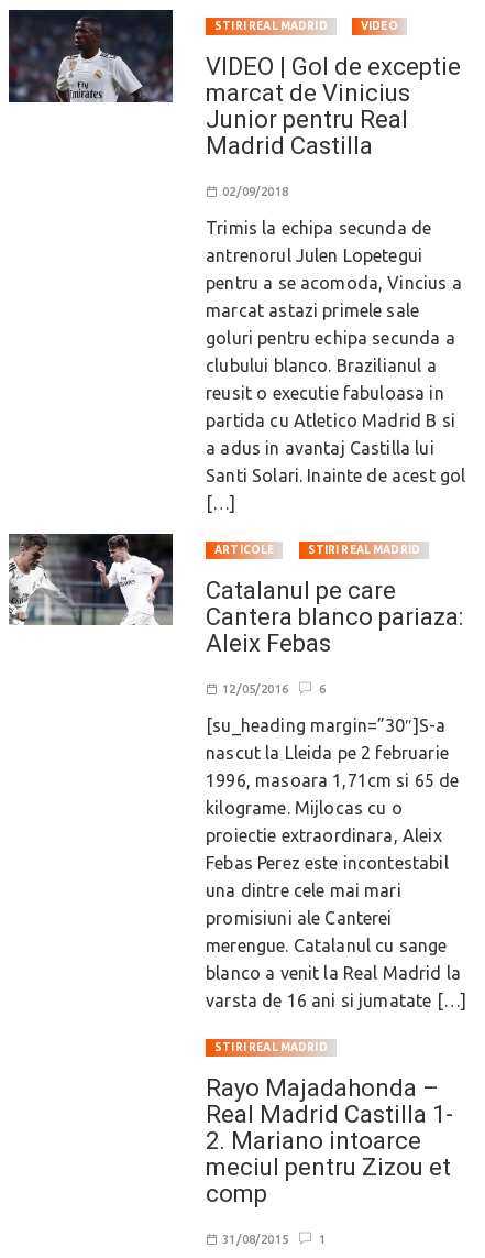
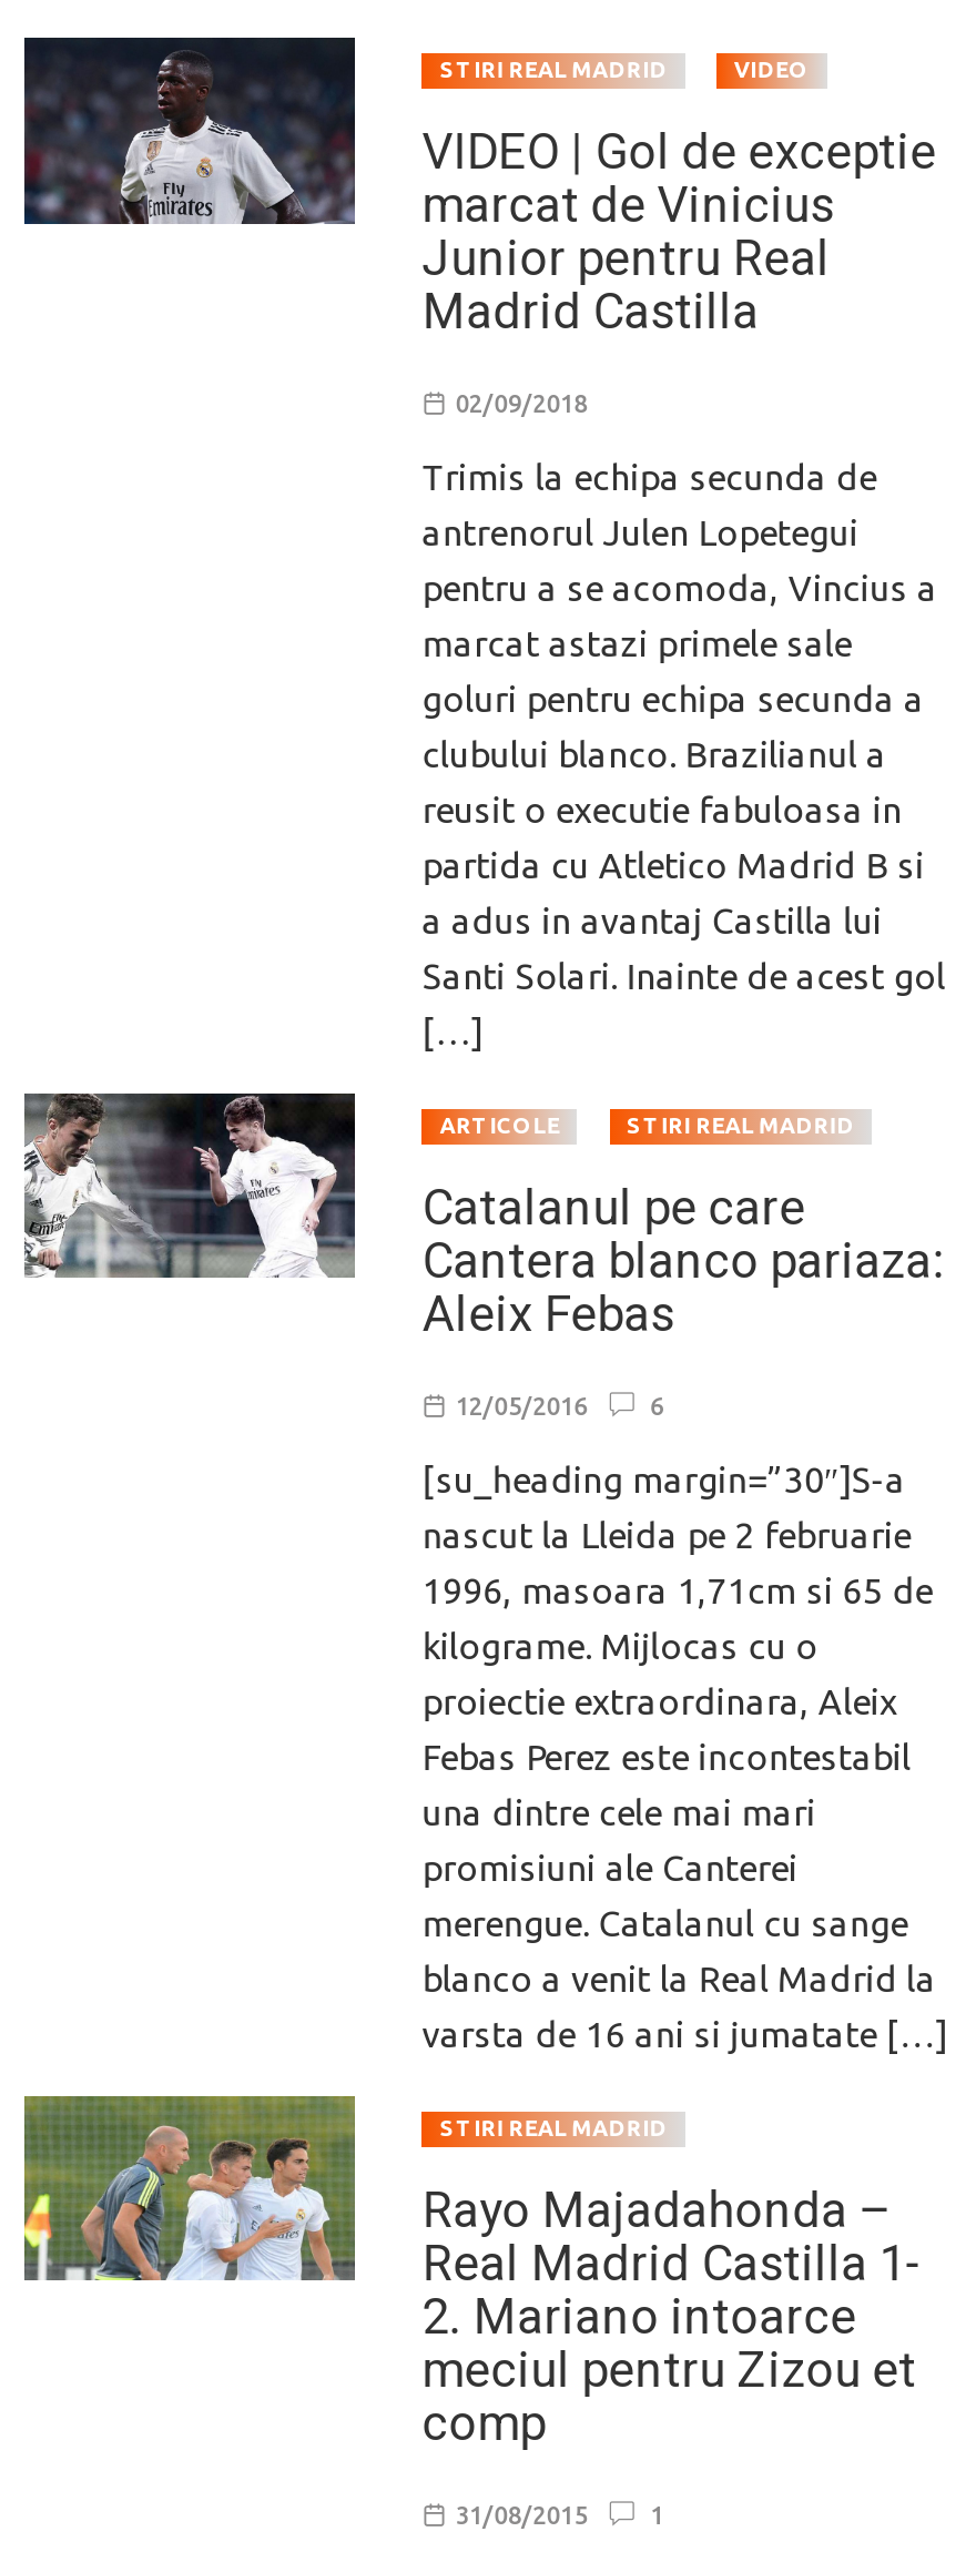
+ [image]
